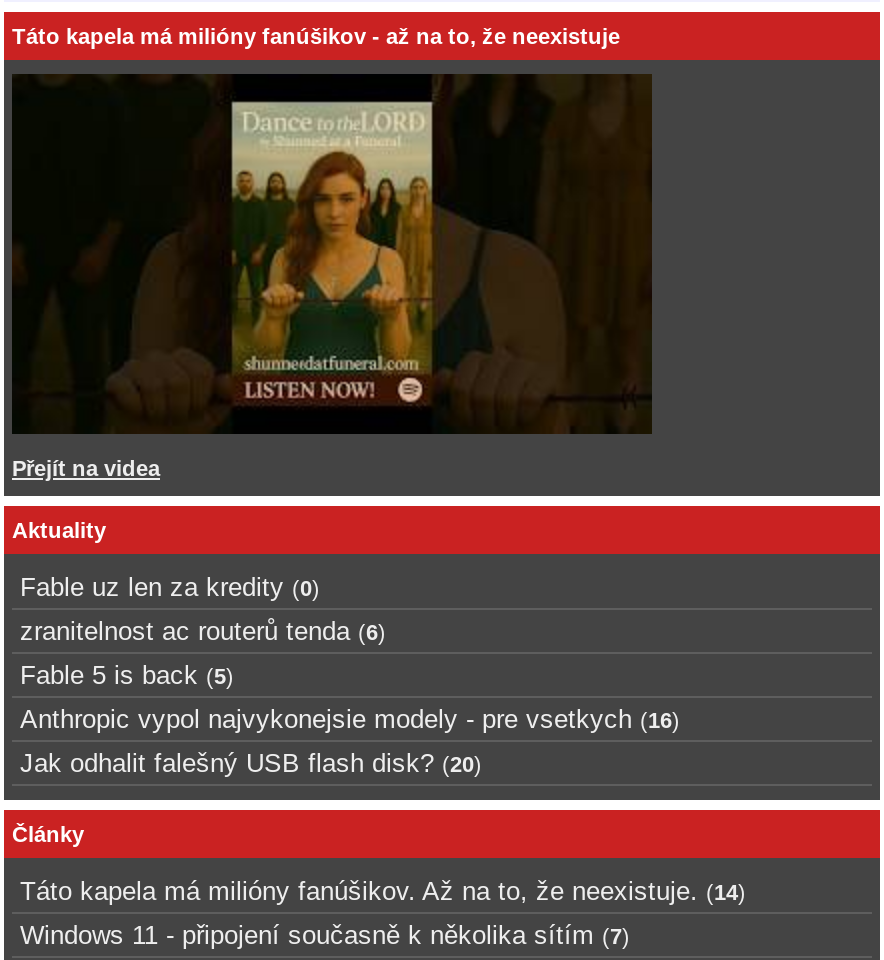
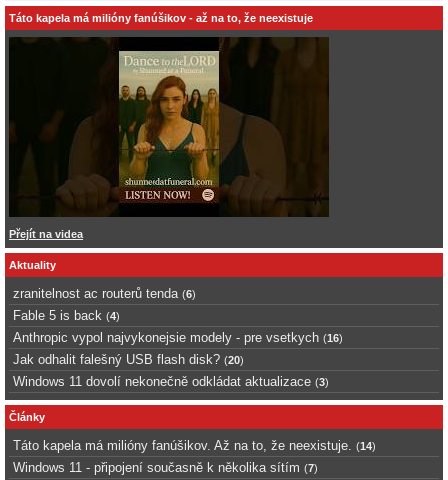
- Fable uz len za kredity (0)

moved up: zranitelnost ac routerů tenda (6)

- Fable 5 is back (5)
+ Fable 5 is back (4)

moved up: Anthropic vypol najvykonejsie modely - pre vsetkych (16) | Jak odhalit falešný USB flash disk? (20)

+ Windows 11 dovolí nekonečně odkládat aktualizace (3)
